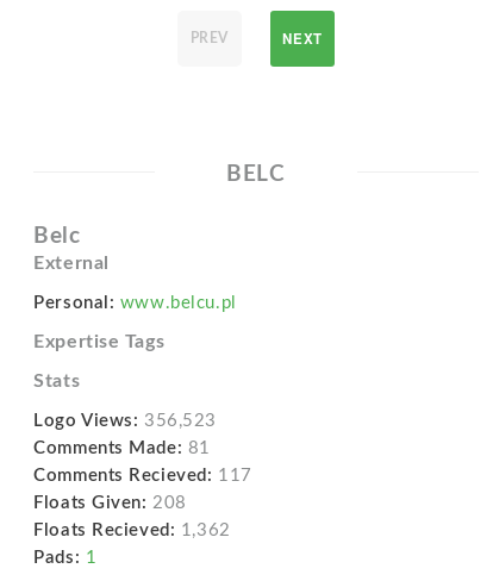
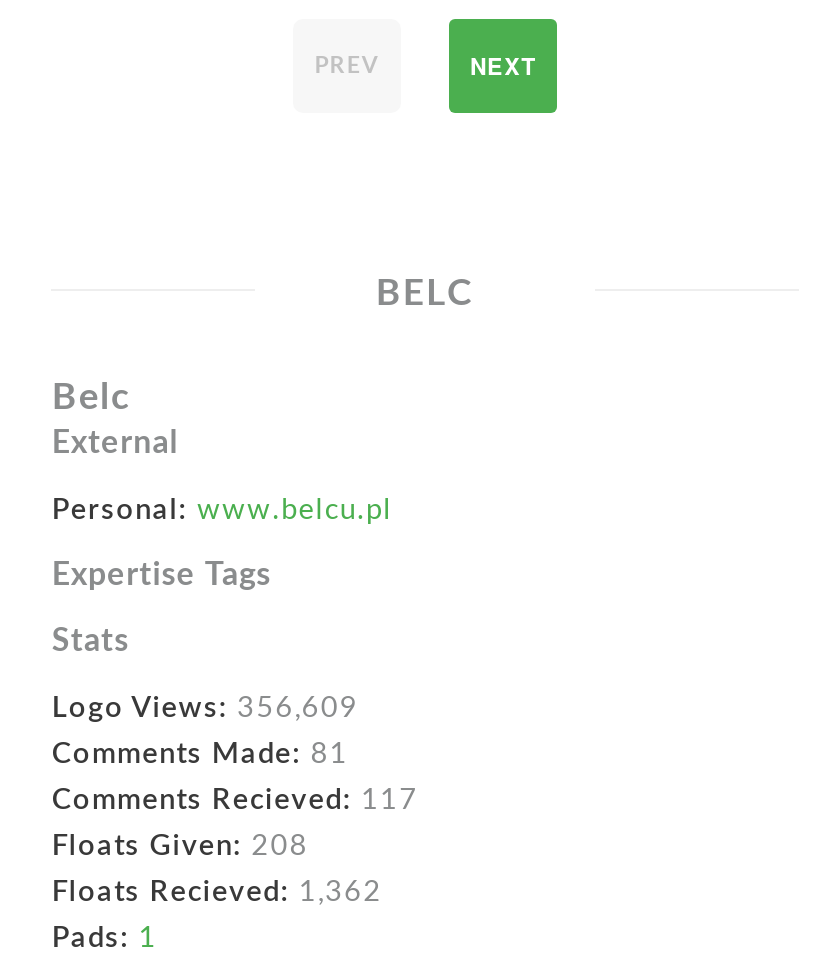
- Logo Views: 356,523
+ Logo Views: 356,609
